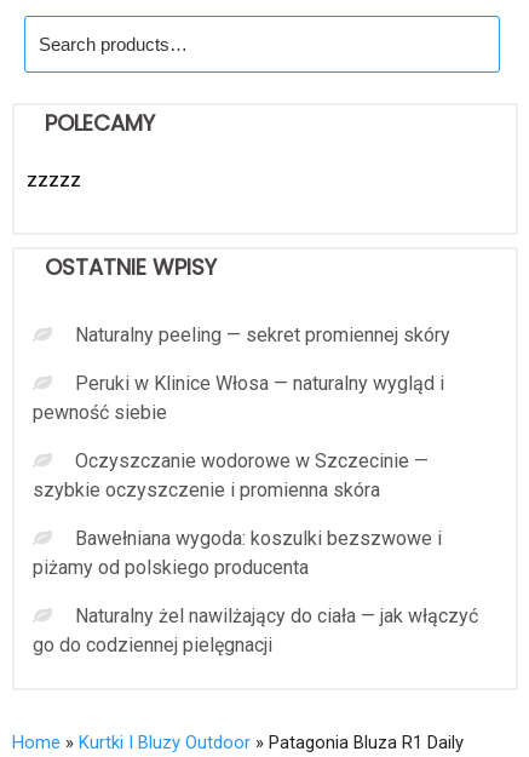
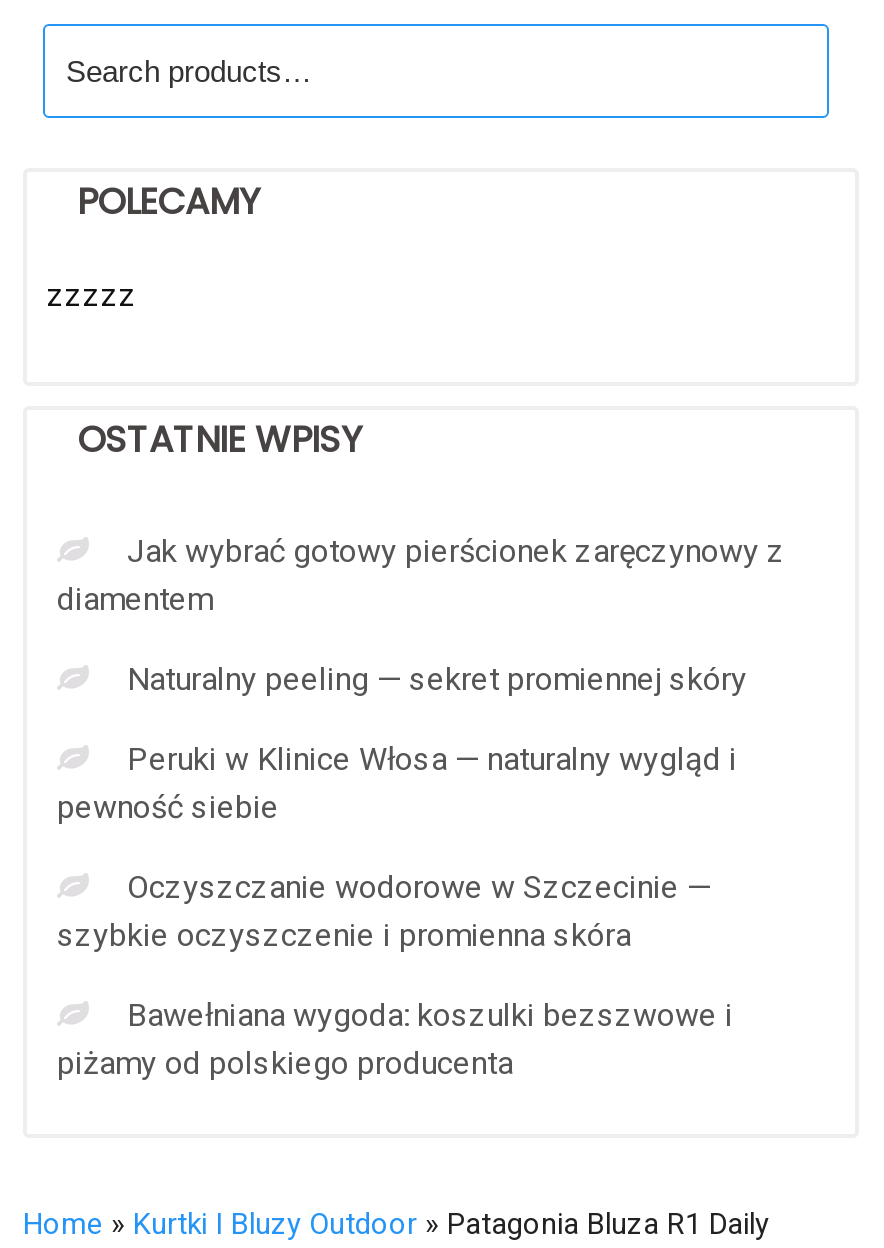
+ Jak wybrać gotowy pierścionek zaręczynowy z
+ diamentem

moved down: Naturalny peeling — sekret promiennej skóry | Peruki w Klinice Włosa — naturalny wygląd i | pewność siebie | Oczyszczanie wodorowe w Szczecinie — | szybkie oczyszczenie i promienna skóra | Bawełniana wygoda: koszulki bezszwowe i | piżamy od polskiego producenta

- Naturalny żel nawilżający do ciała — jak włączyć
- go do codziennej pielęgnacji
